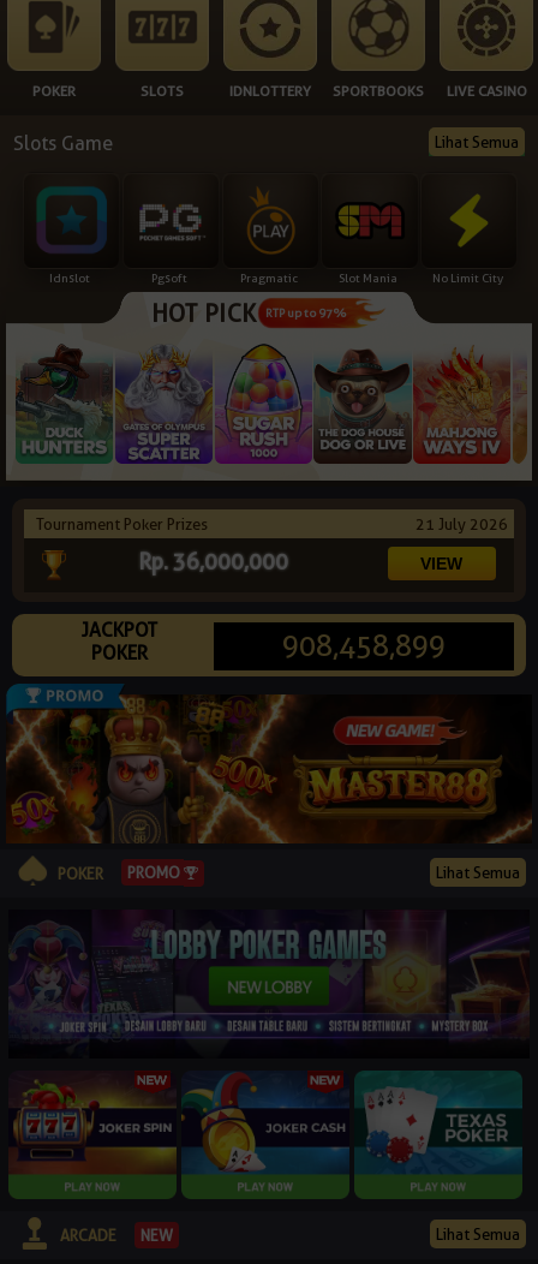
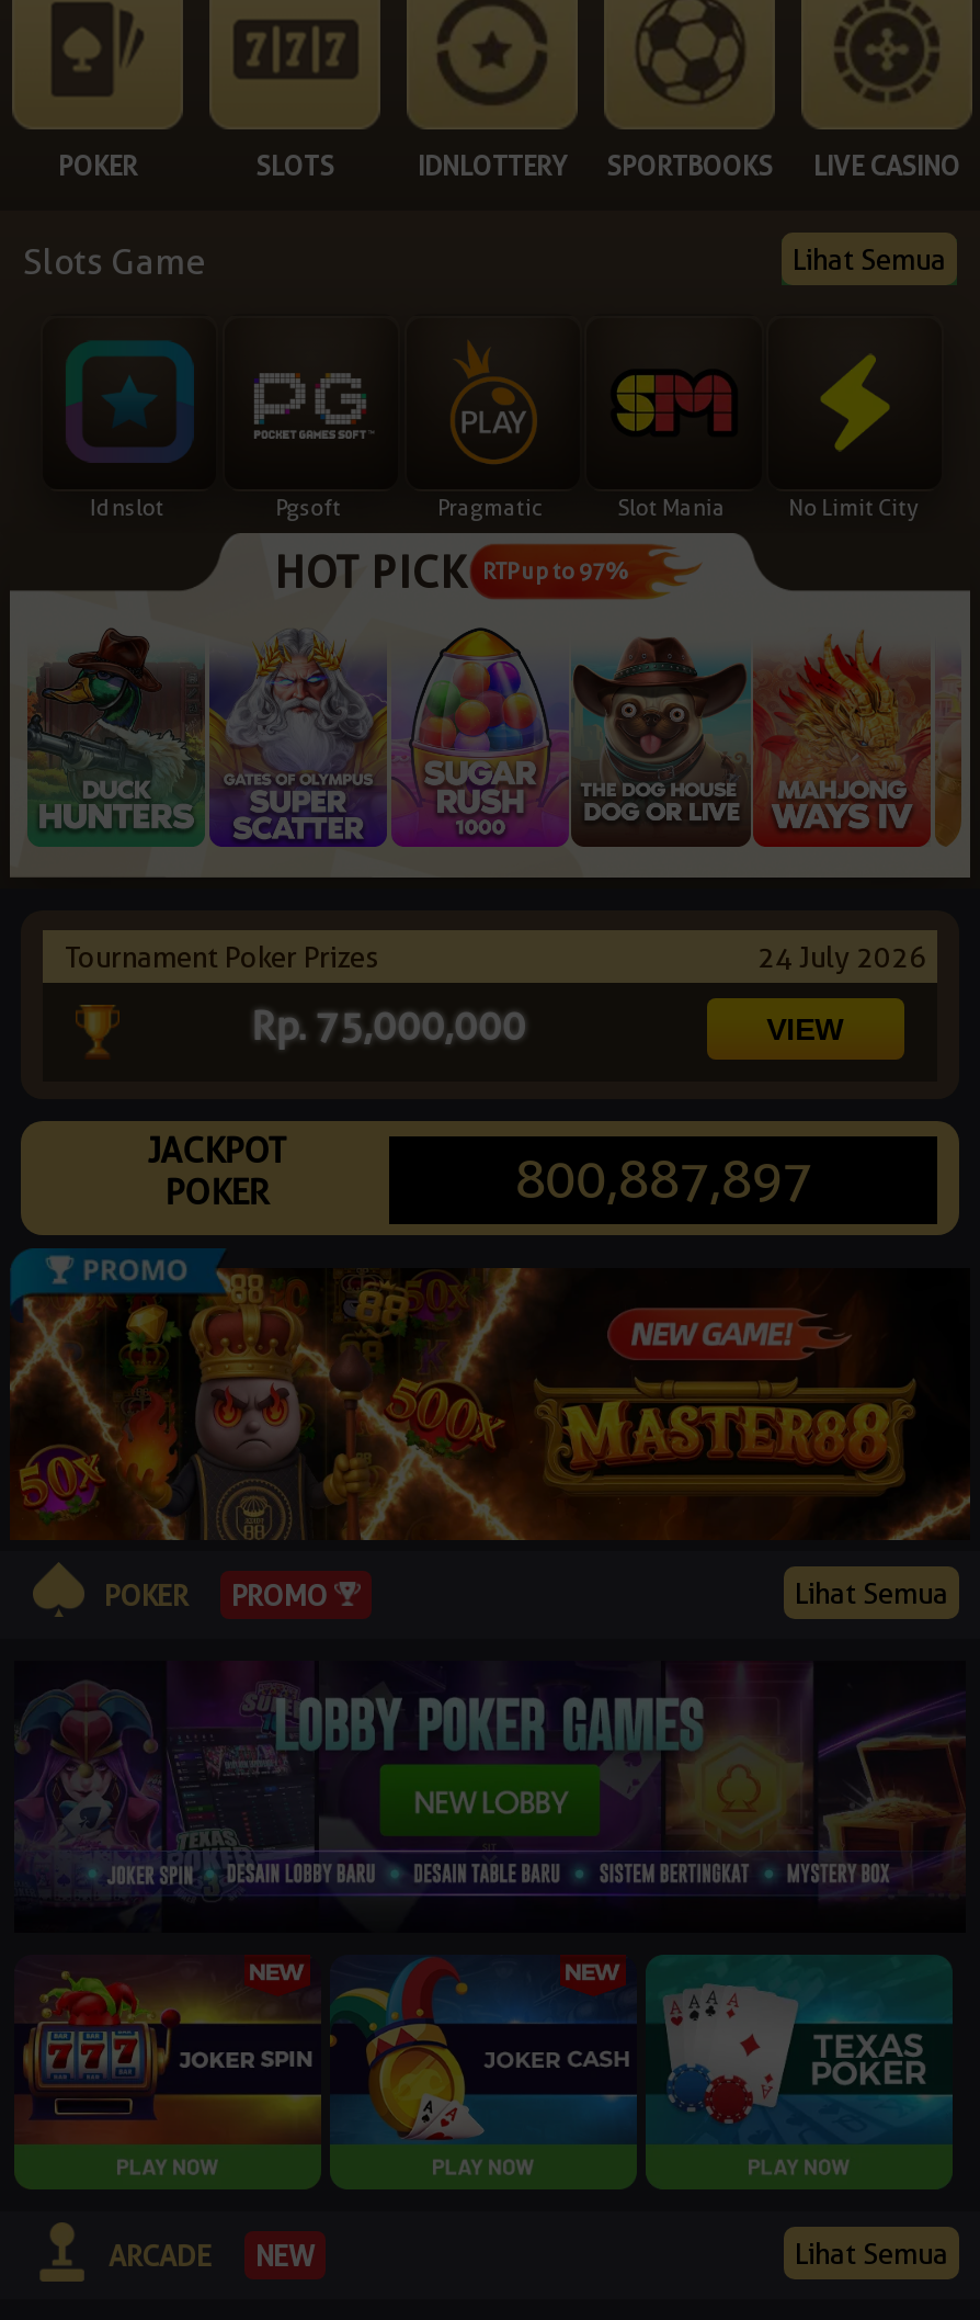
- 21 July 2026
+ 24 July 2026

- Rp. 36,000,000
+ Rp. 75,000,000

- 908,458,899
+ 800,887,897
